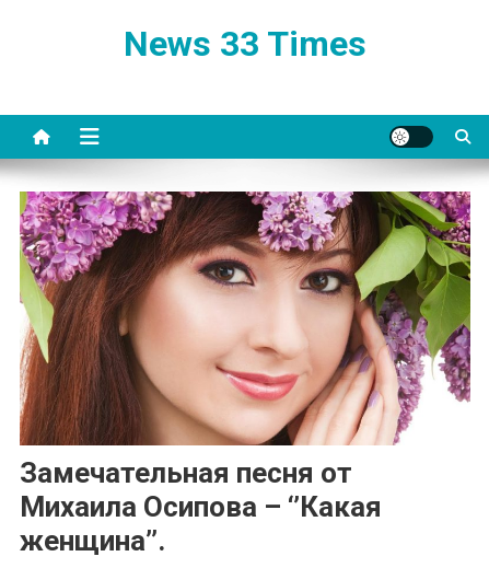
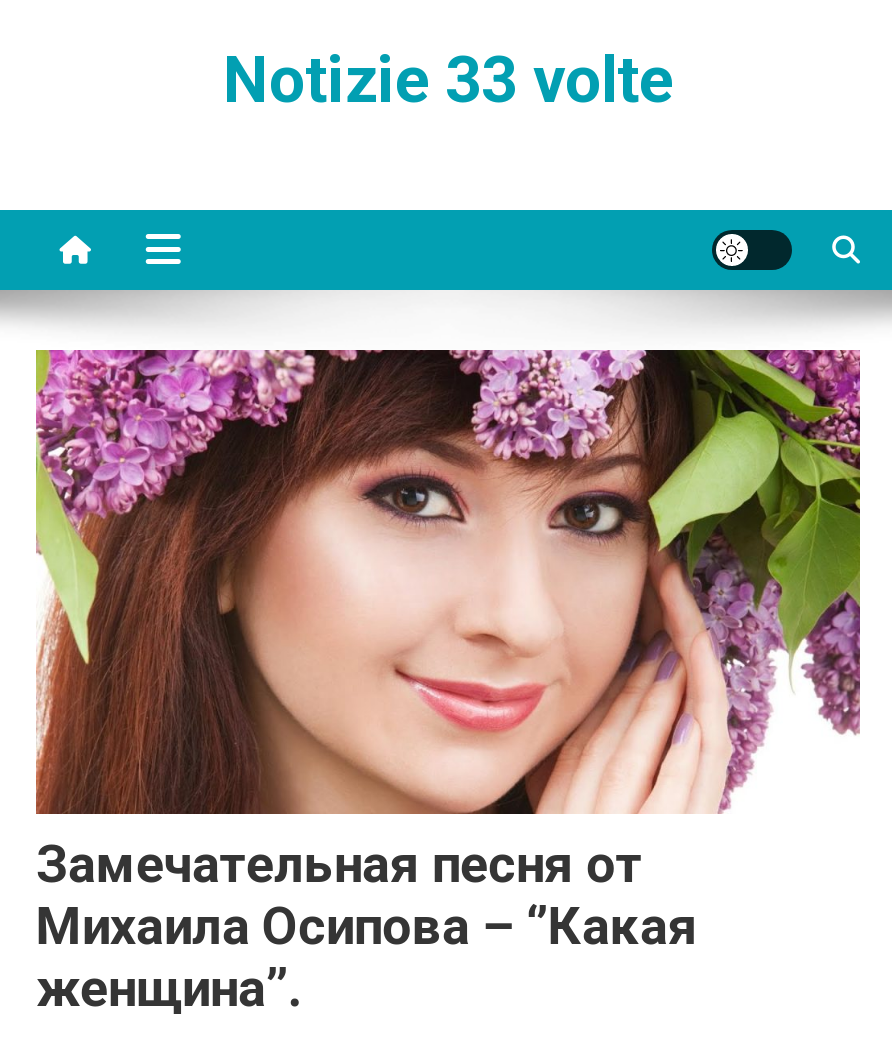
- News 33 Times
+ Notizie 33 volte
